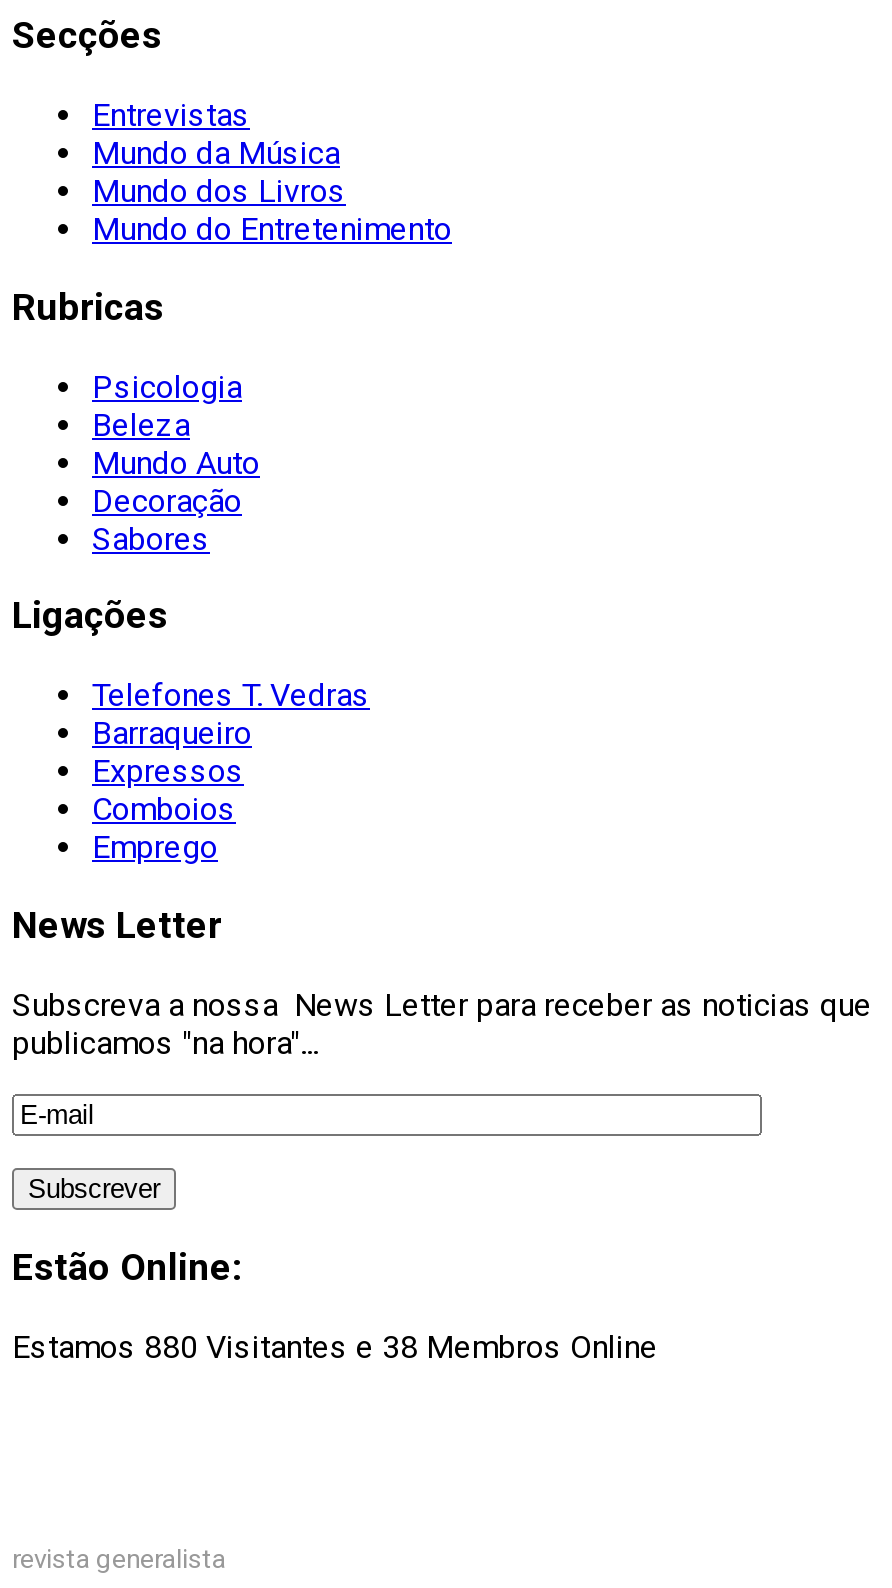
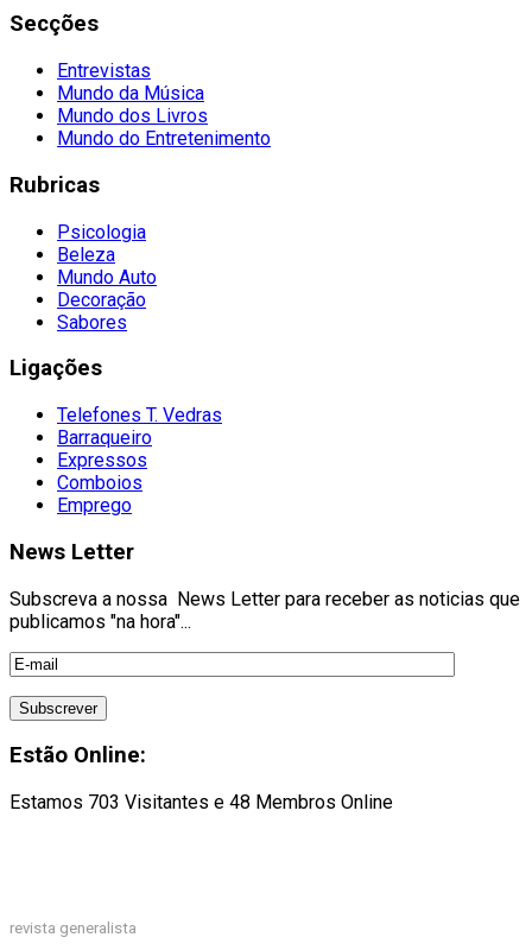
- Estamos 880 Visitantes e 38 Membros Online
+ Estamos 703 Visitantes e 48 Membros Online
